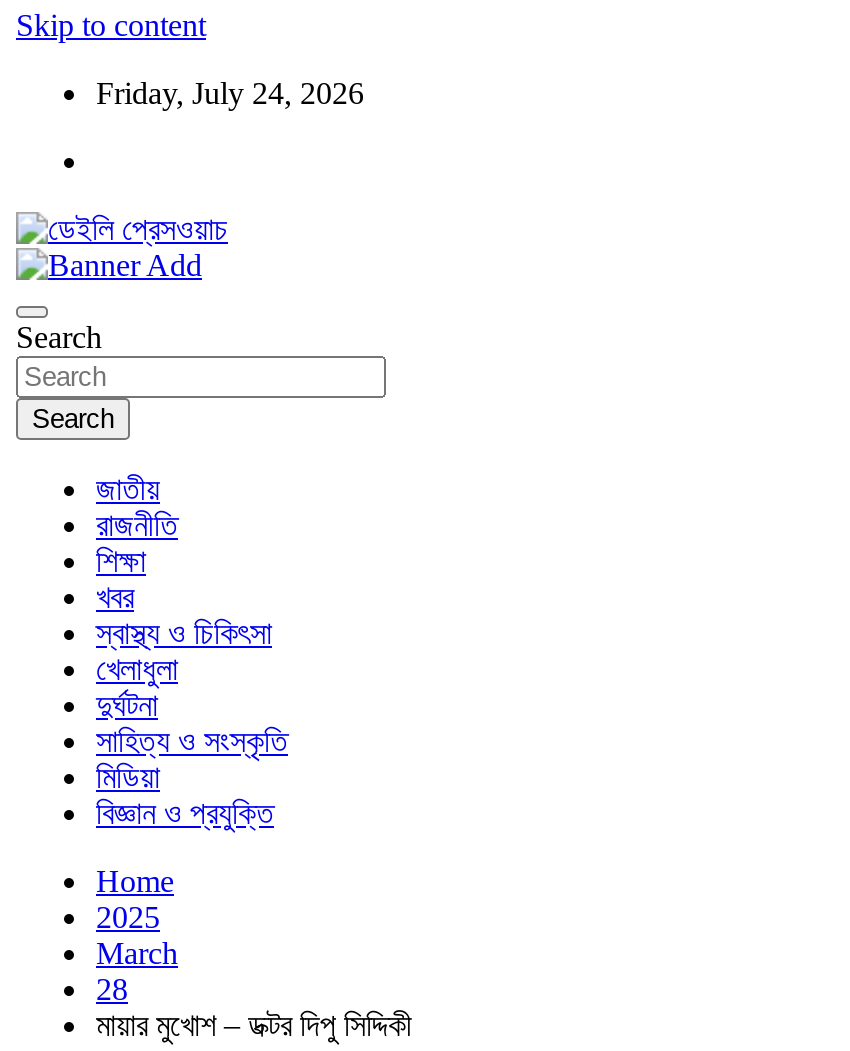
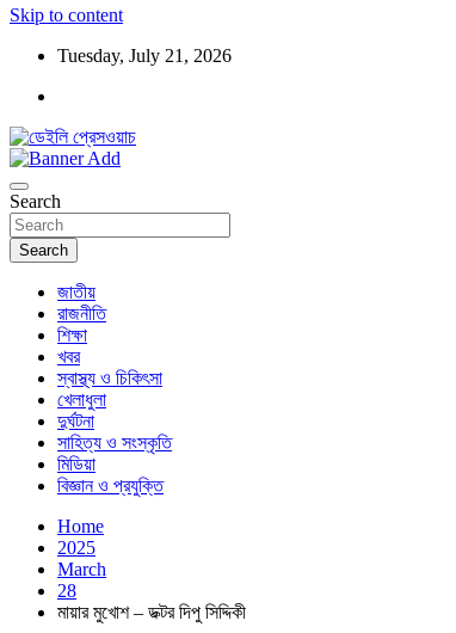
- Friday, July 24, 2026
+ Tuesday, July 21, 2026
